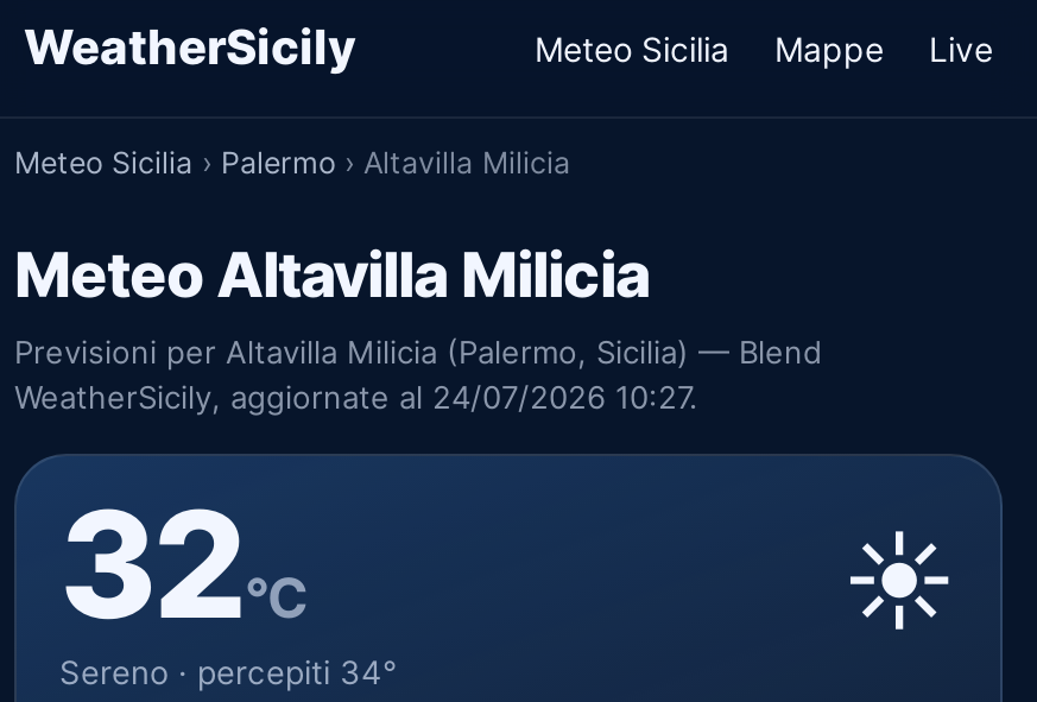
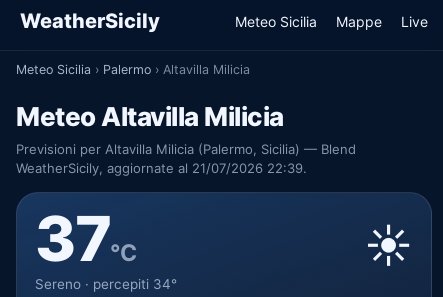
- WeatherSicily, aggiornate al 24/07/2026 10:27.
+ WeatherSicily, aggiornate al 21/07/2026 22:39.

- 32°C
+ 37°C
